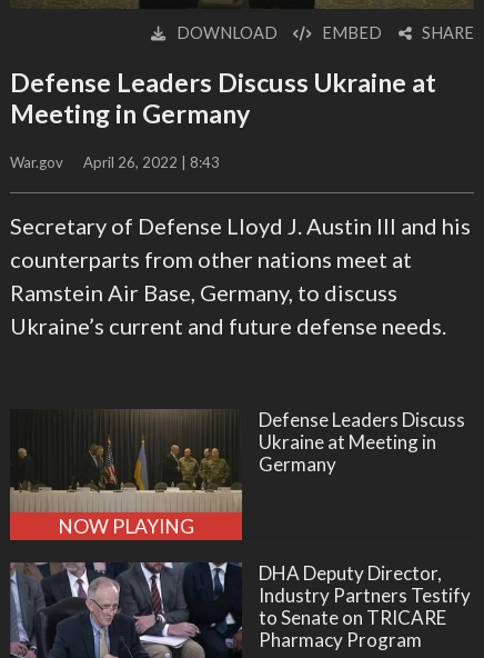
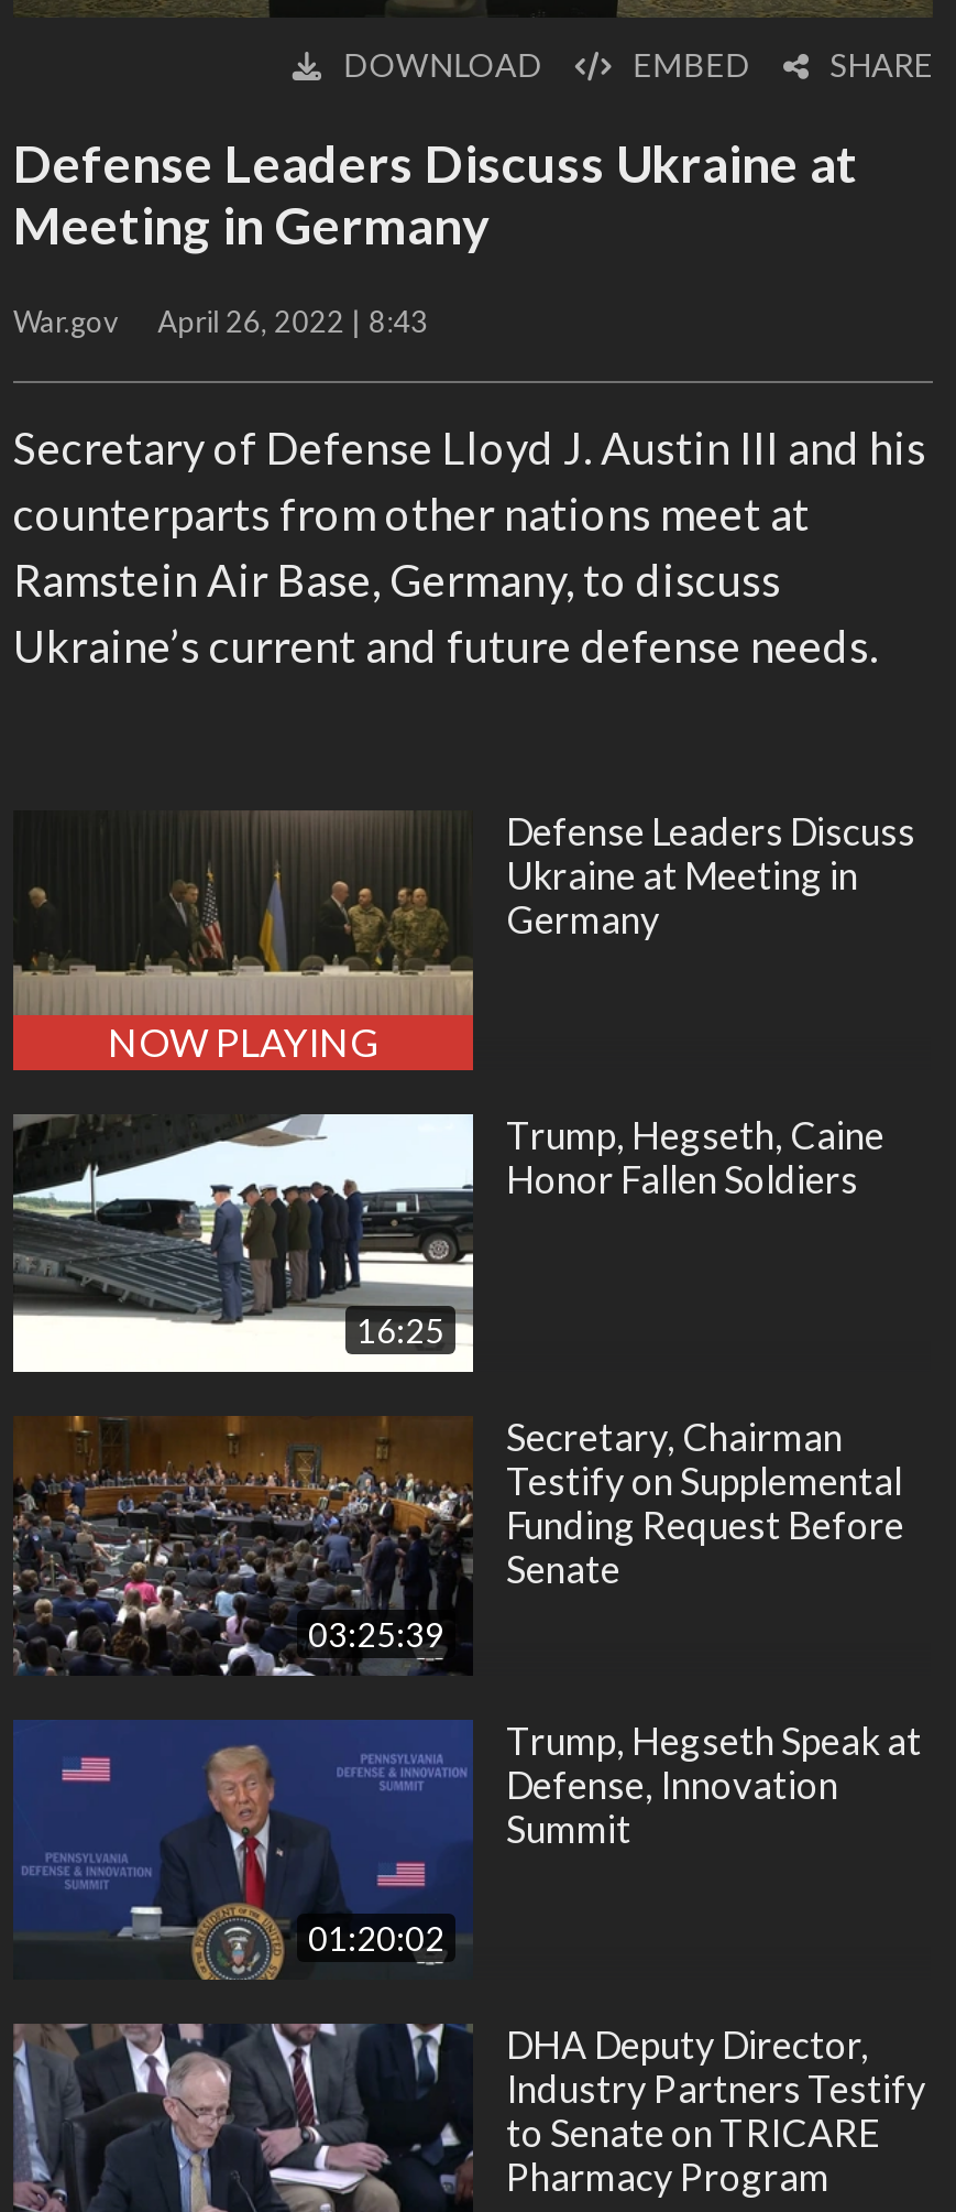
+ [image]
+ 16:25

+ [image]
+ 03:25:39

+ [image]
+ 01:20:02

+ Trump, Hegseth, Caine
+ Honor Fallen Soldiers

+ Secretary, Chairman
+ Testify on Supplemental
+ Funding Request Before
+ Senate

+ Trump, Hegseth Speak at
+ Defense, Innovation
+ Summit
